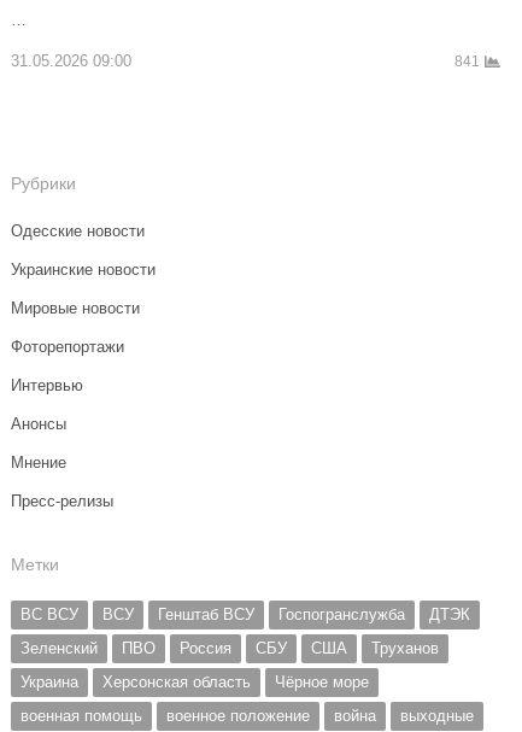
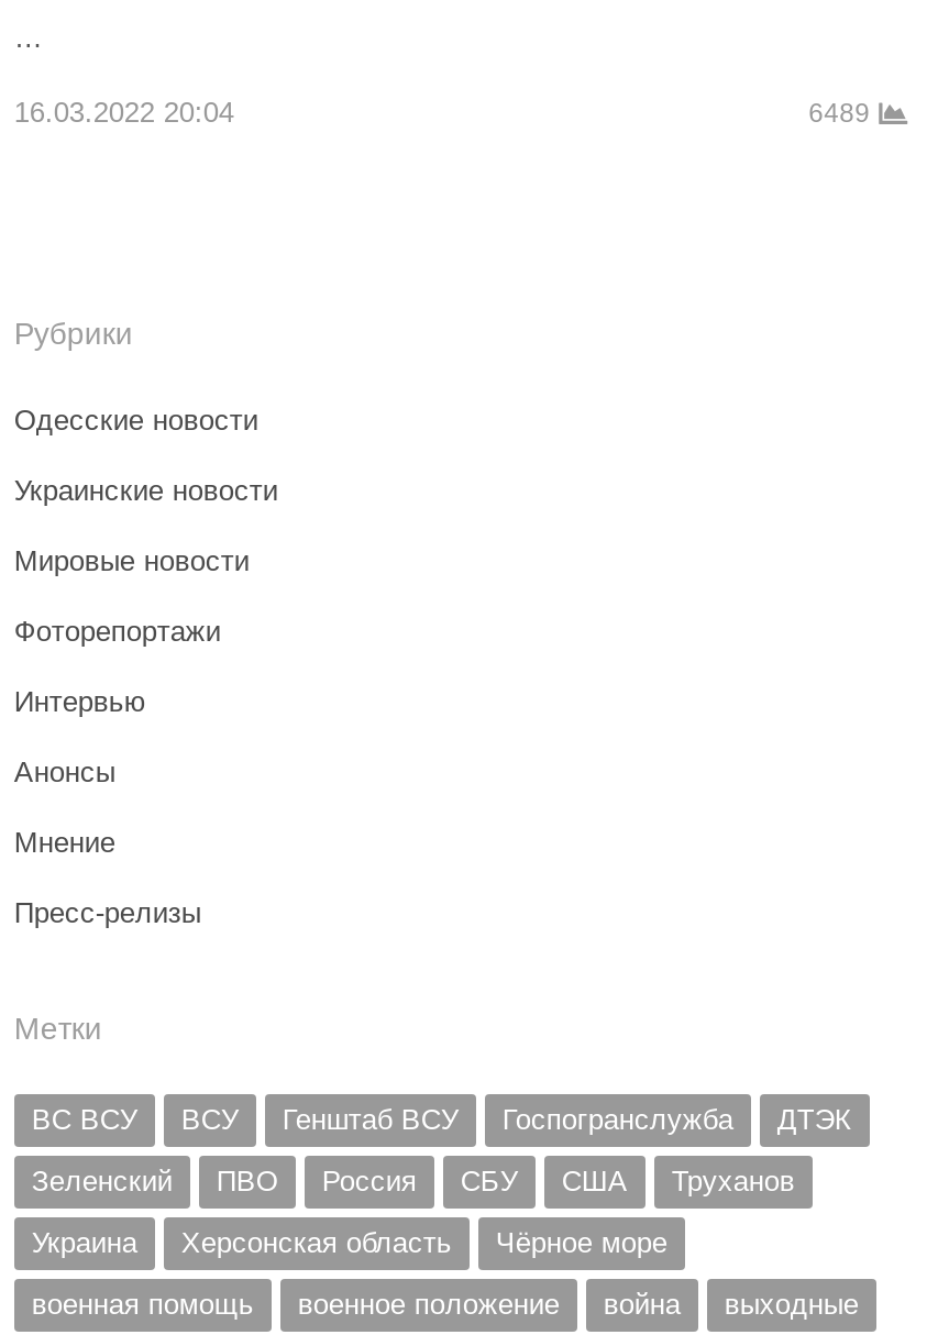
- 31.05.2026 09:00
+ 16.03.2022 20:04

- 841
+ 6489
